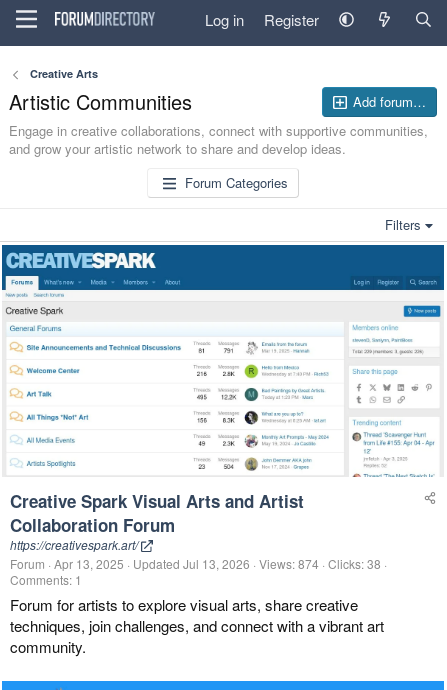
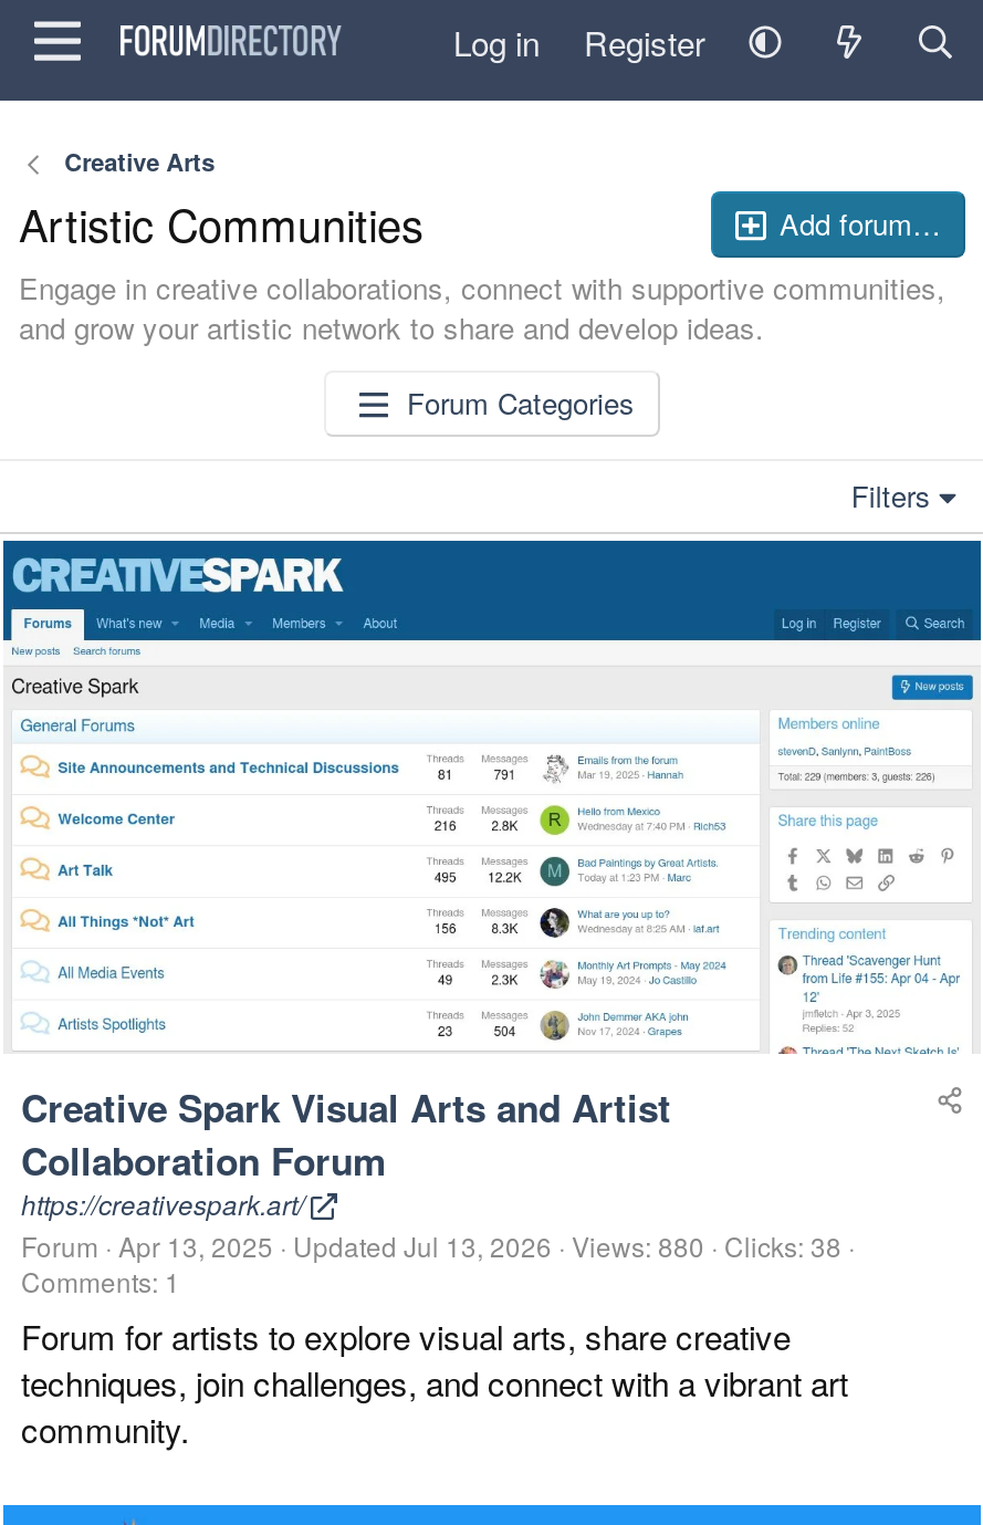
- Forum Apr 13, 2025 Updated Jul 13, 2026 Views: 874 Clicks: 38
+ Forum Apr 13, 2025 Updated Jul 13, 2026 Views: 880 Clicks: 38
